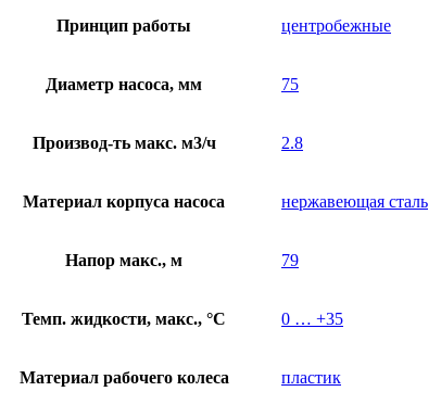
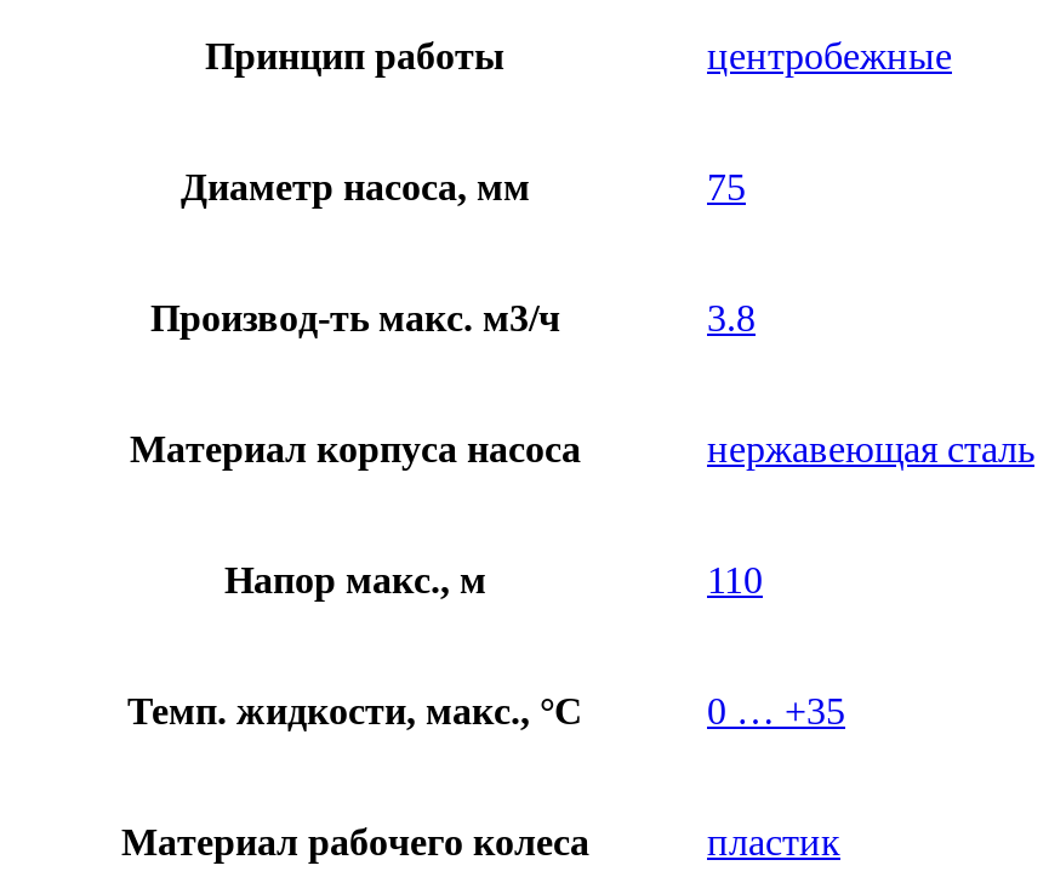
- 2.8
+ 3.8

- 79
+ 110
